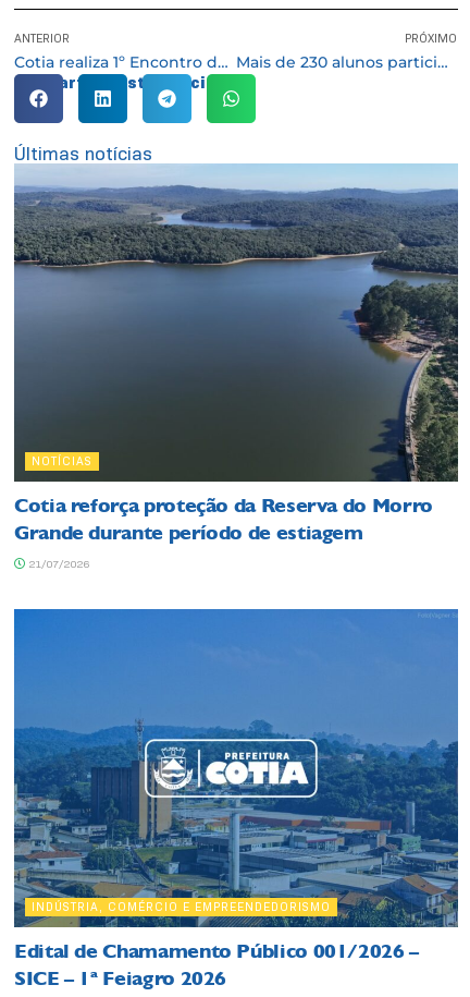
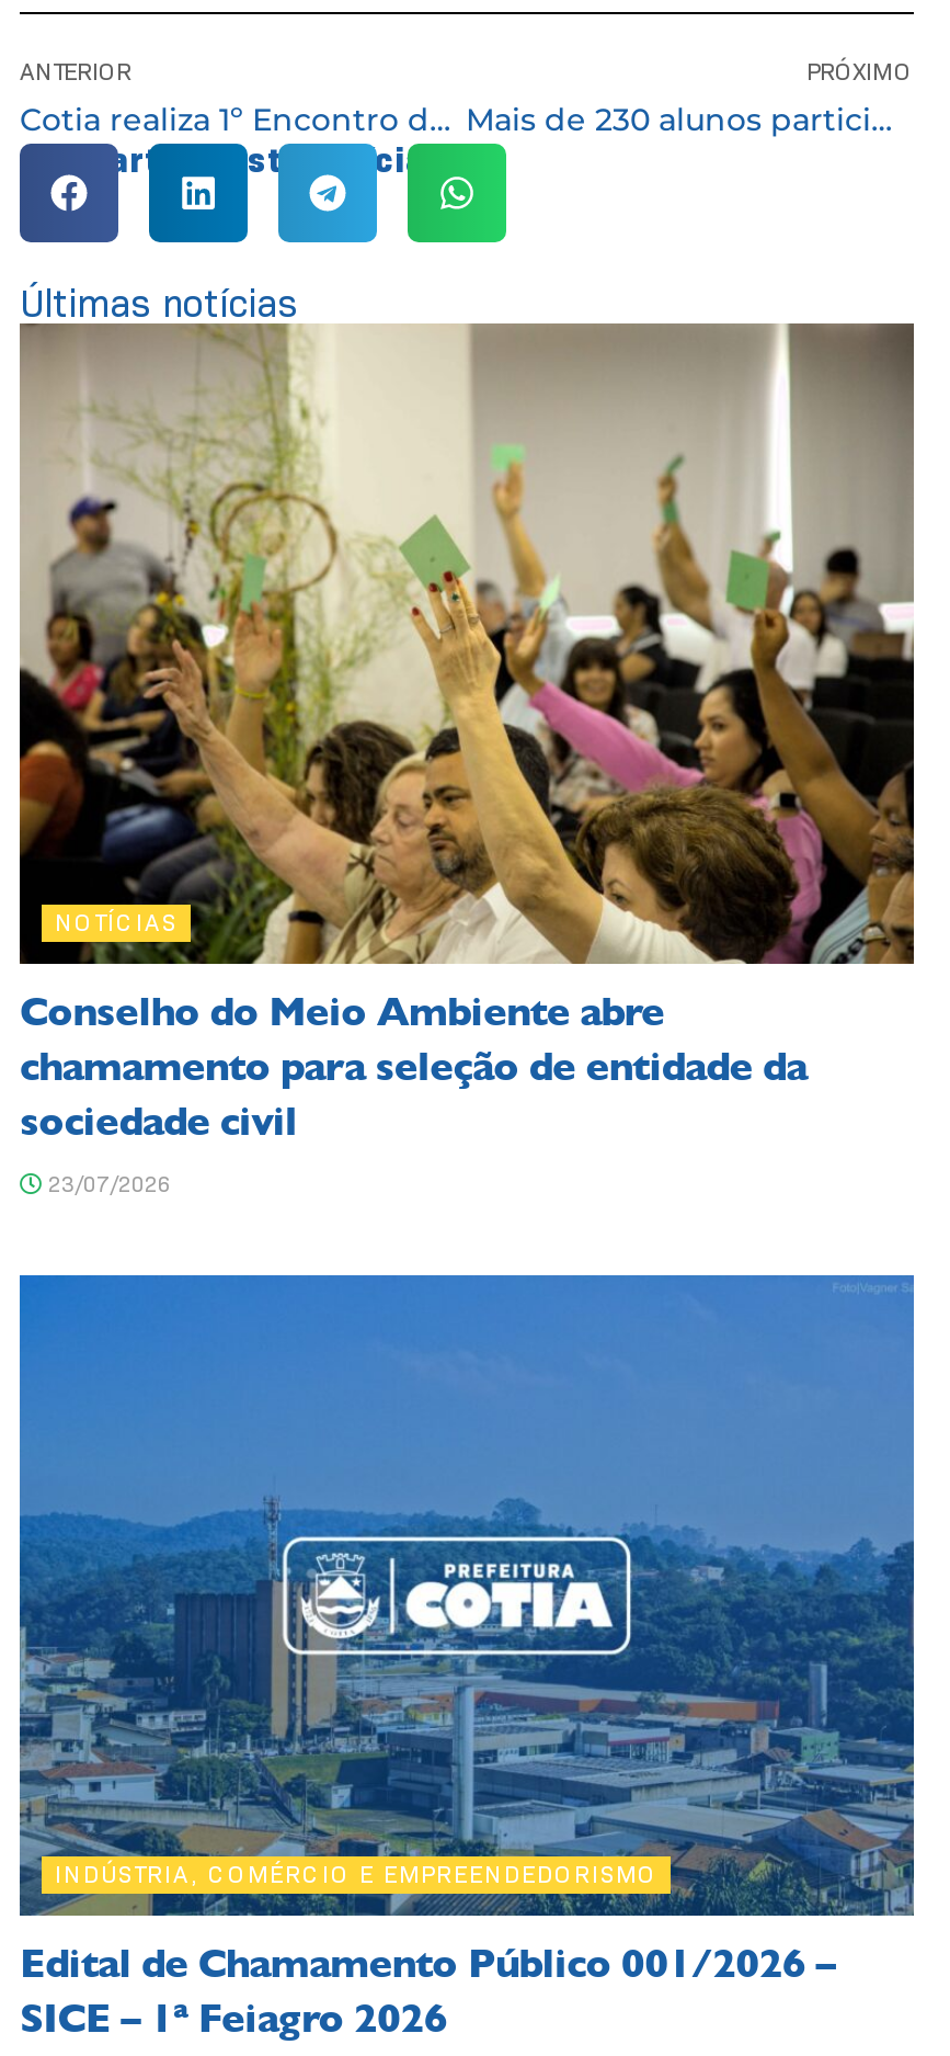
- [image]
- Cotia reforça proteção da Reserva do Morro
- Grande durante período de estiagem
+ [image]
+ Conselho do Meio Ambiente abre
+ chamamento para seleção de entidade da
+ sociedade civil

- 21/07/2026
+ 23/07/2026
